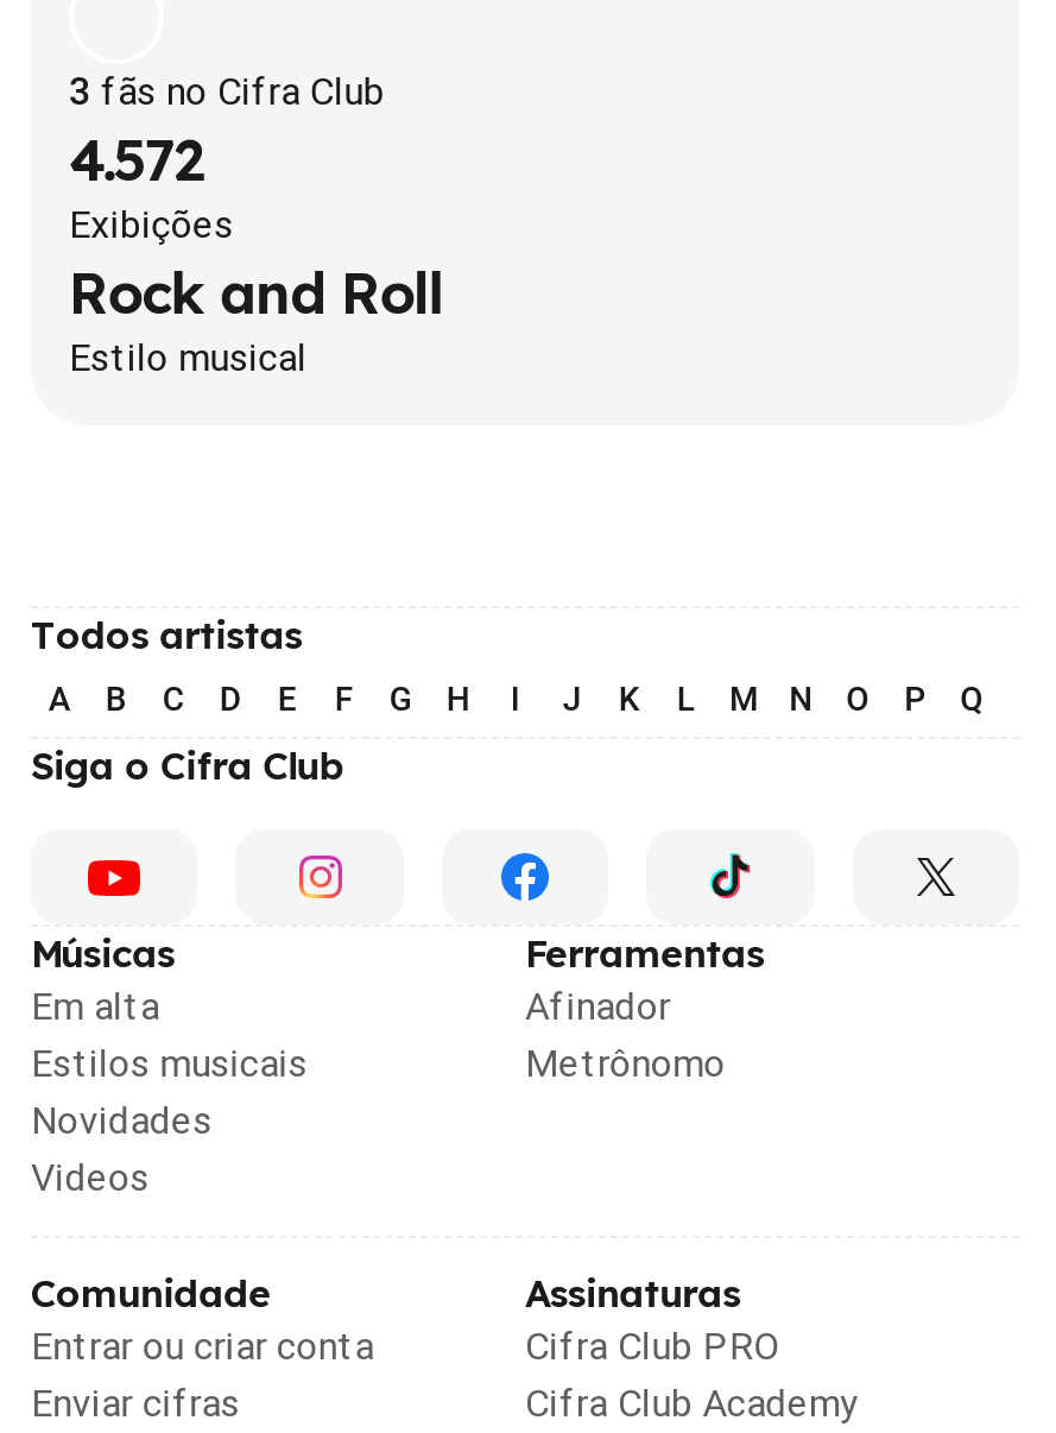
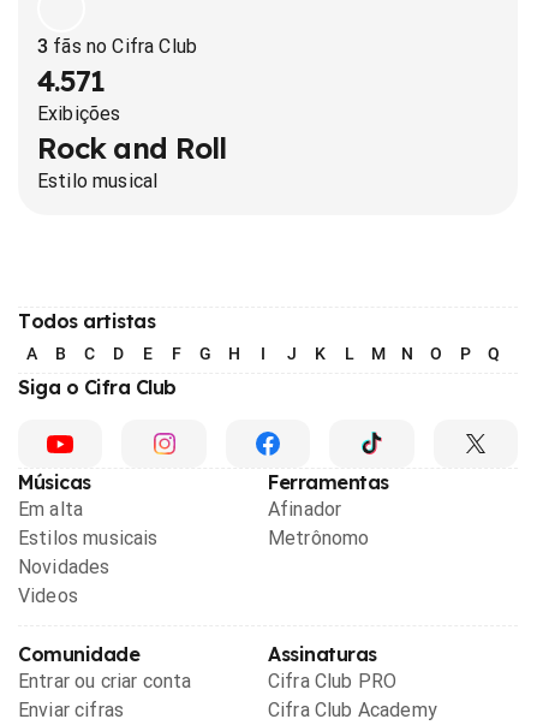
- 4.572
+ 4.571
